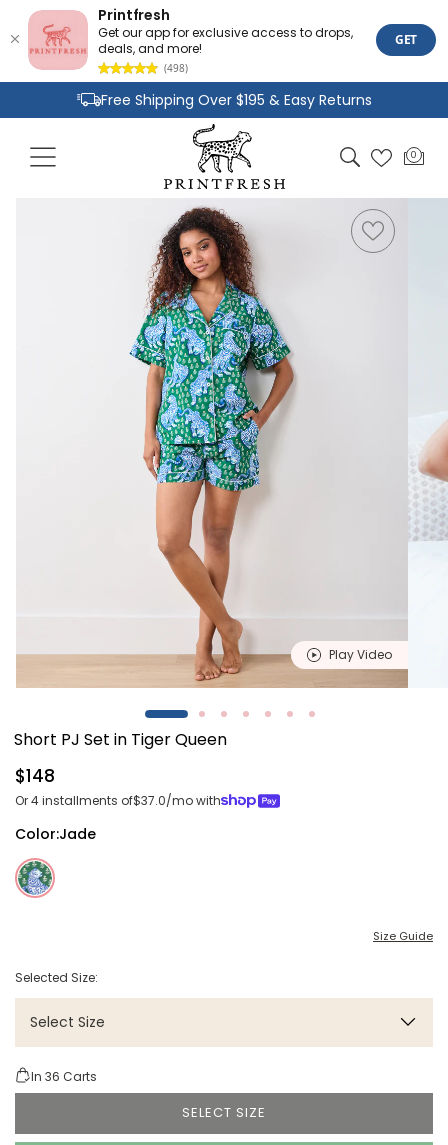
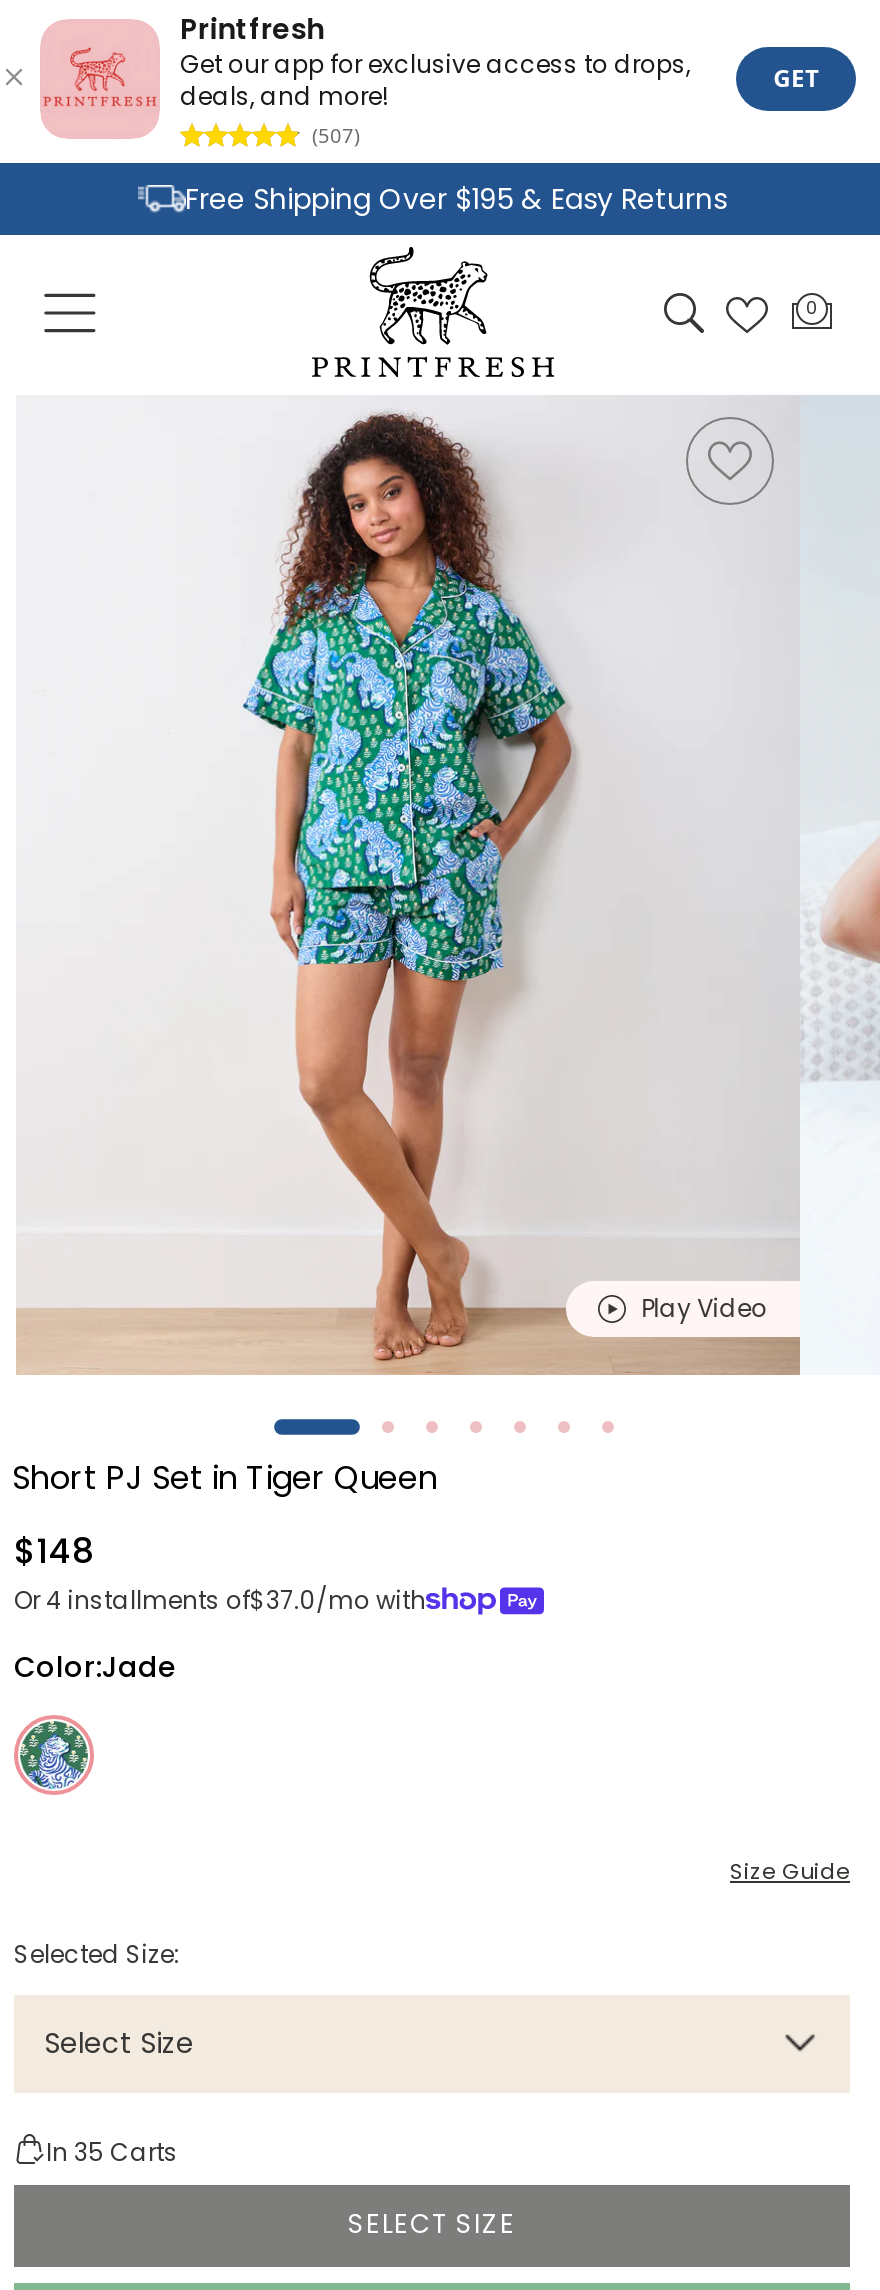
- (498)
+ (507)

- In 36 Carts
+ In 35 Carts
